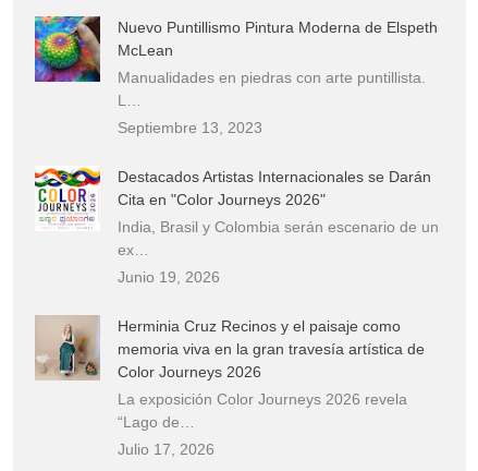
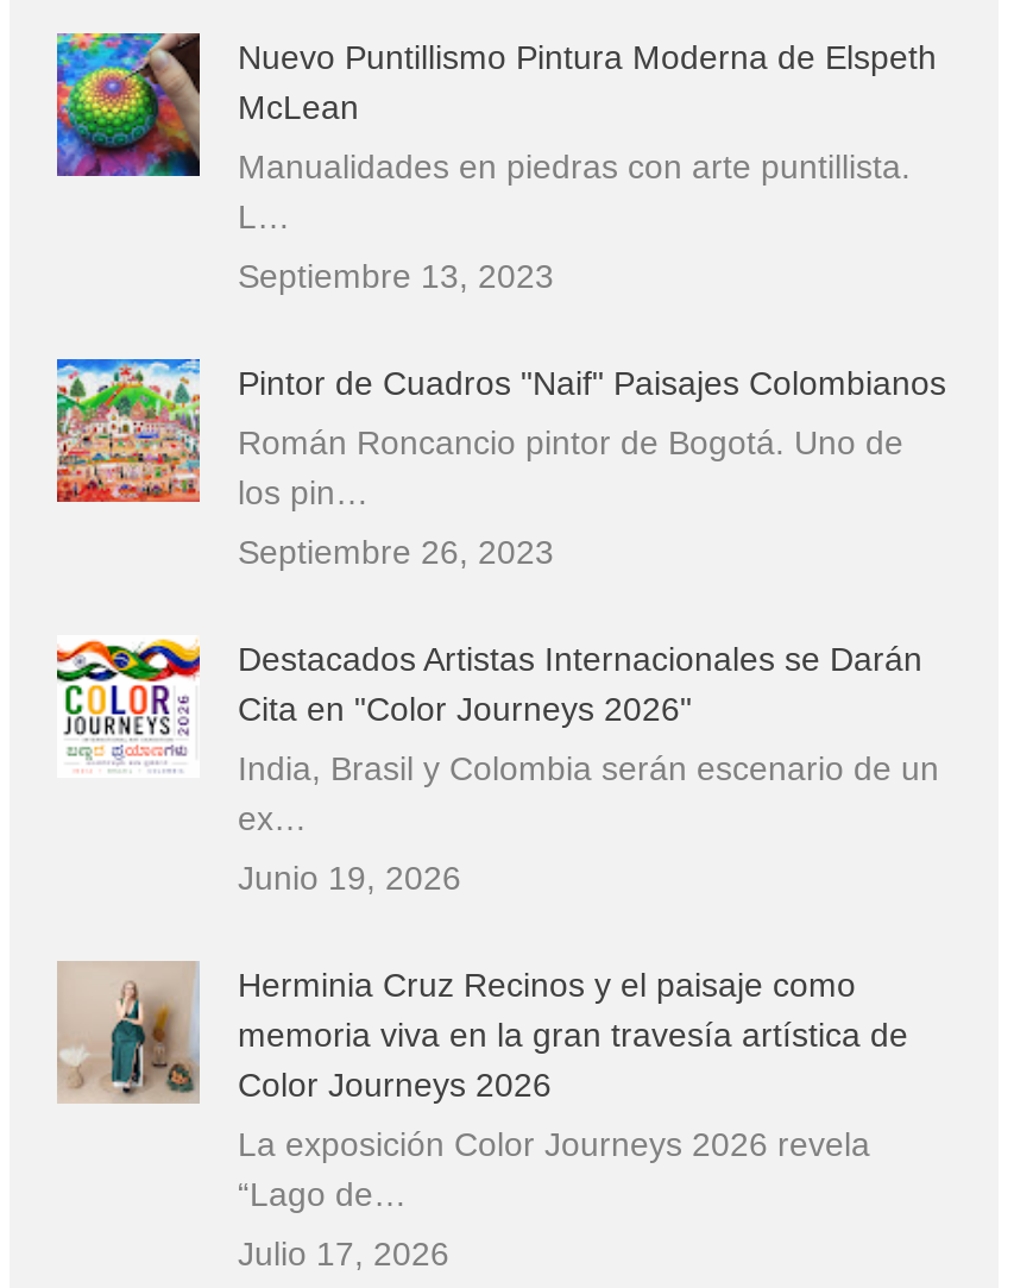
+ [image]
+ Pintor de Cuadros "Naif" Paisajes Colombianos
+ Román Roncancio pintor de Bogotá. Uno de
+ los pin…
+ Septiembre 26, 2023
